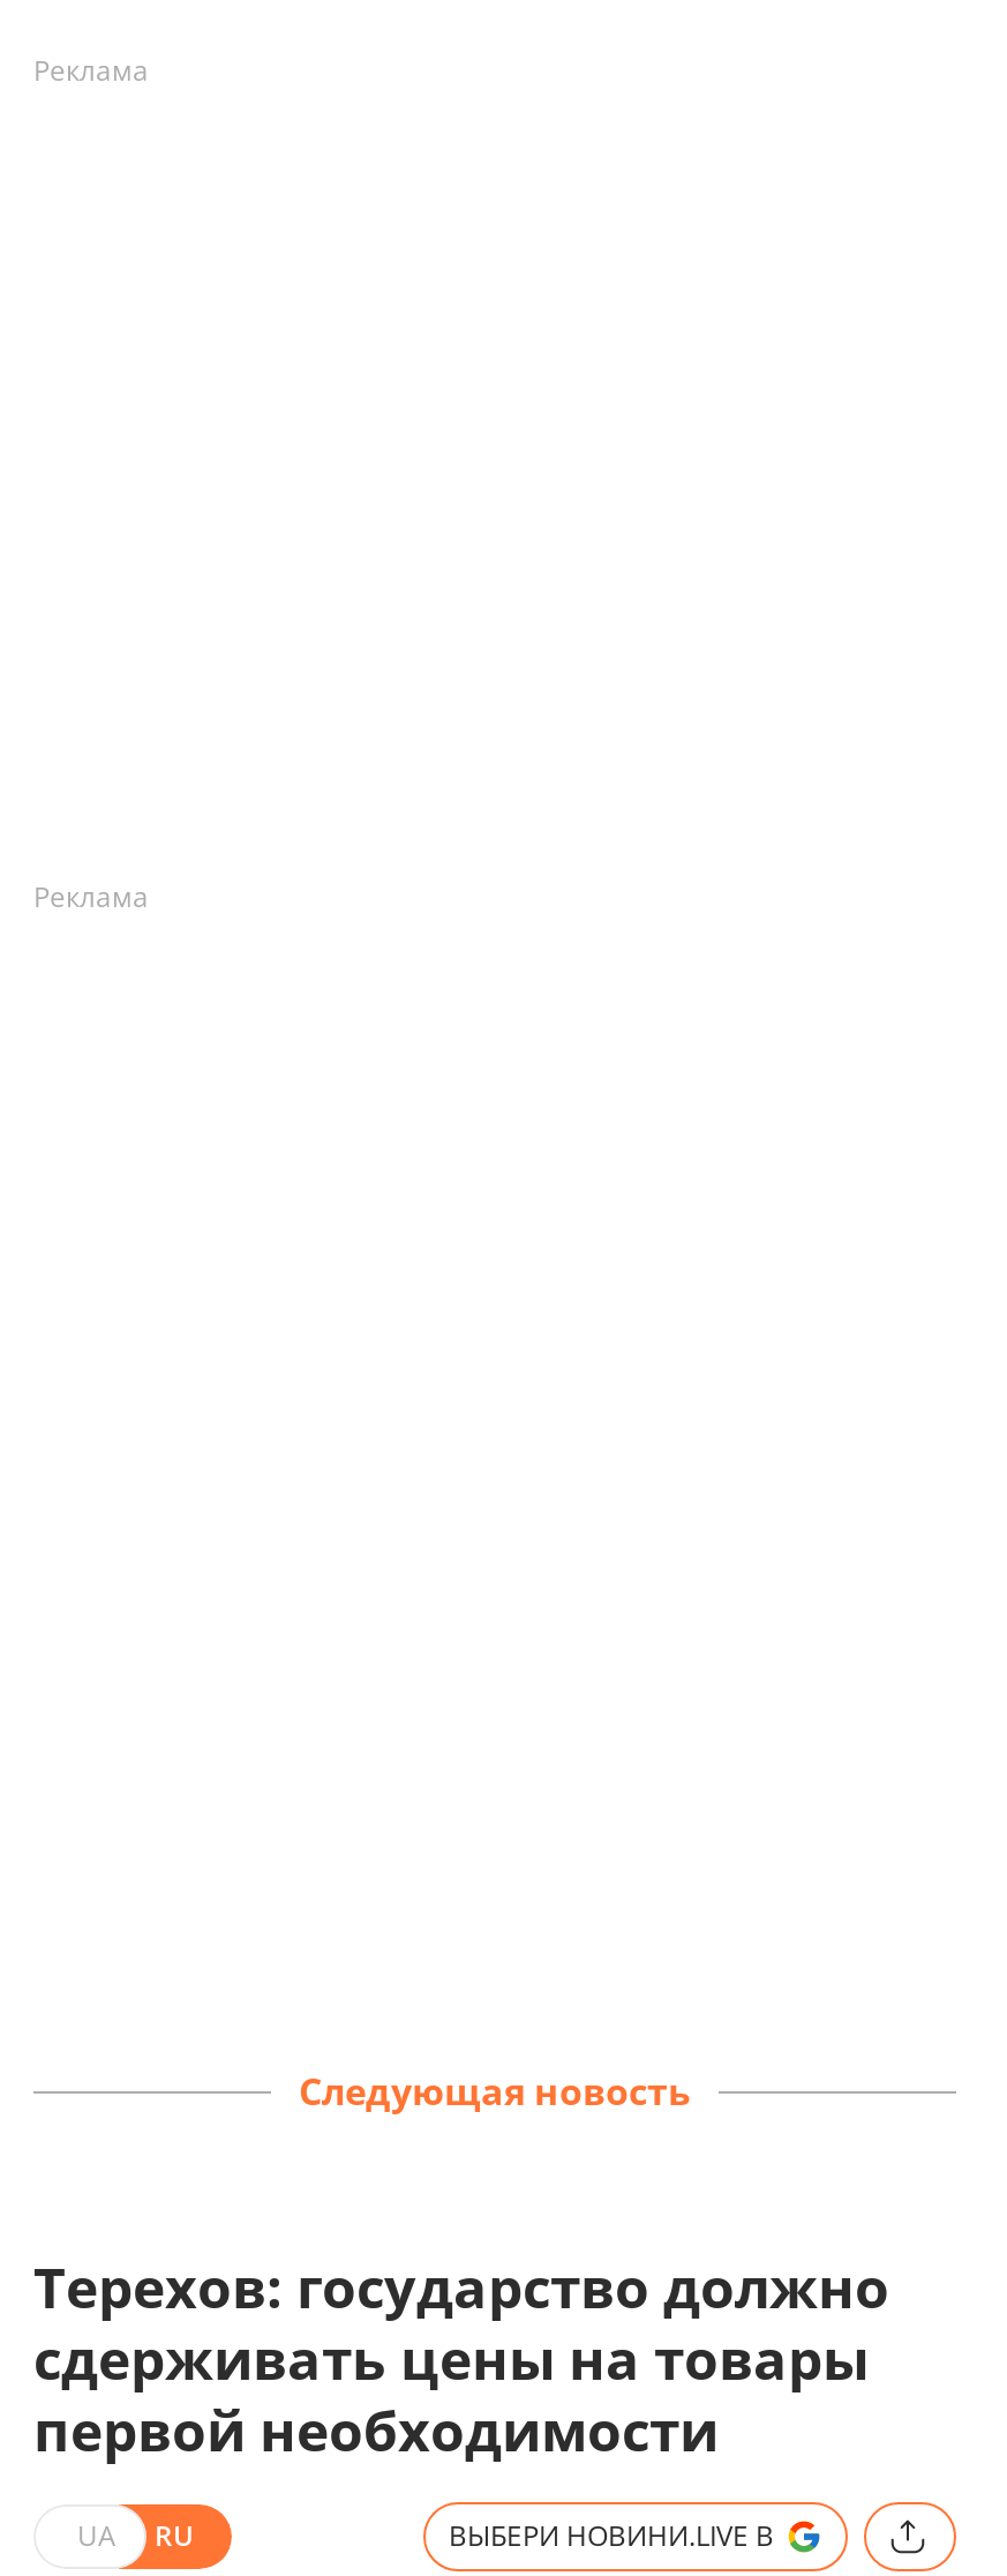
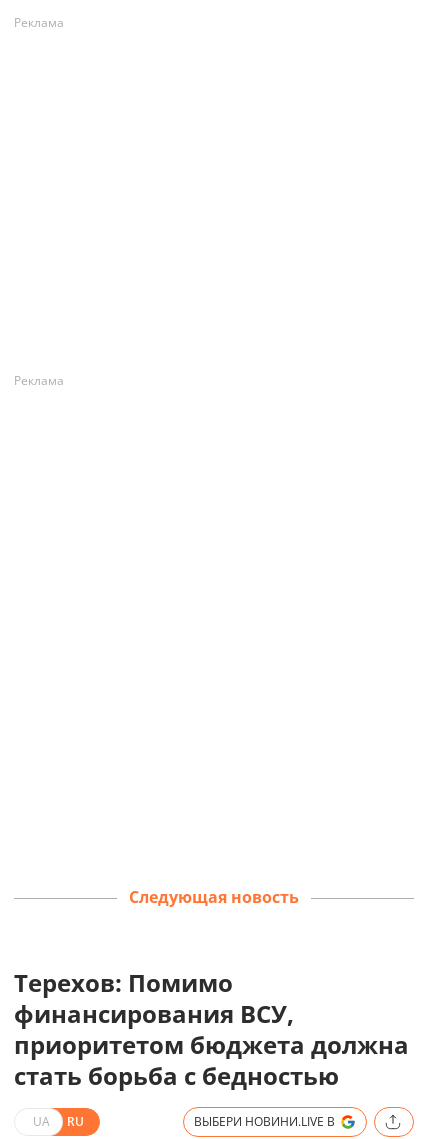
- Терехов: государство должно
- сдерживать цены на товары
- первой необходимости
+ Терехов: Помимо
+ финансирования ВСУ,
+ приоритетом бюджета должна
+ стать борьба с бедностью
